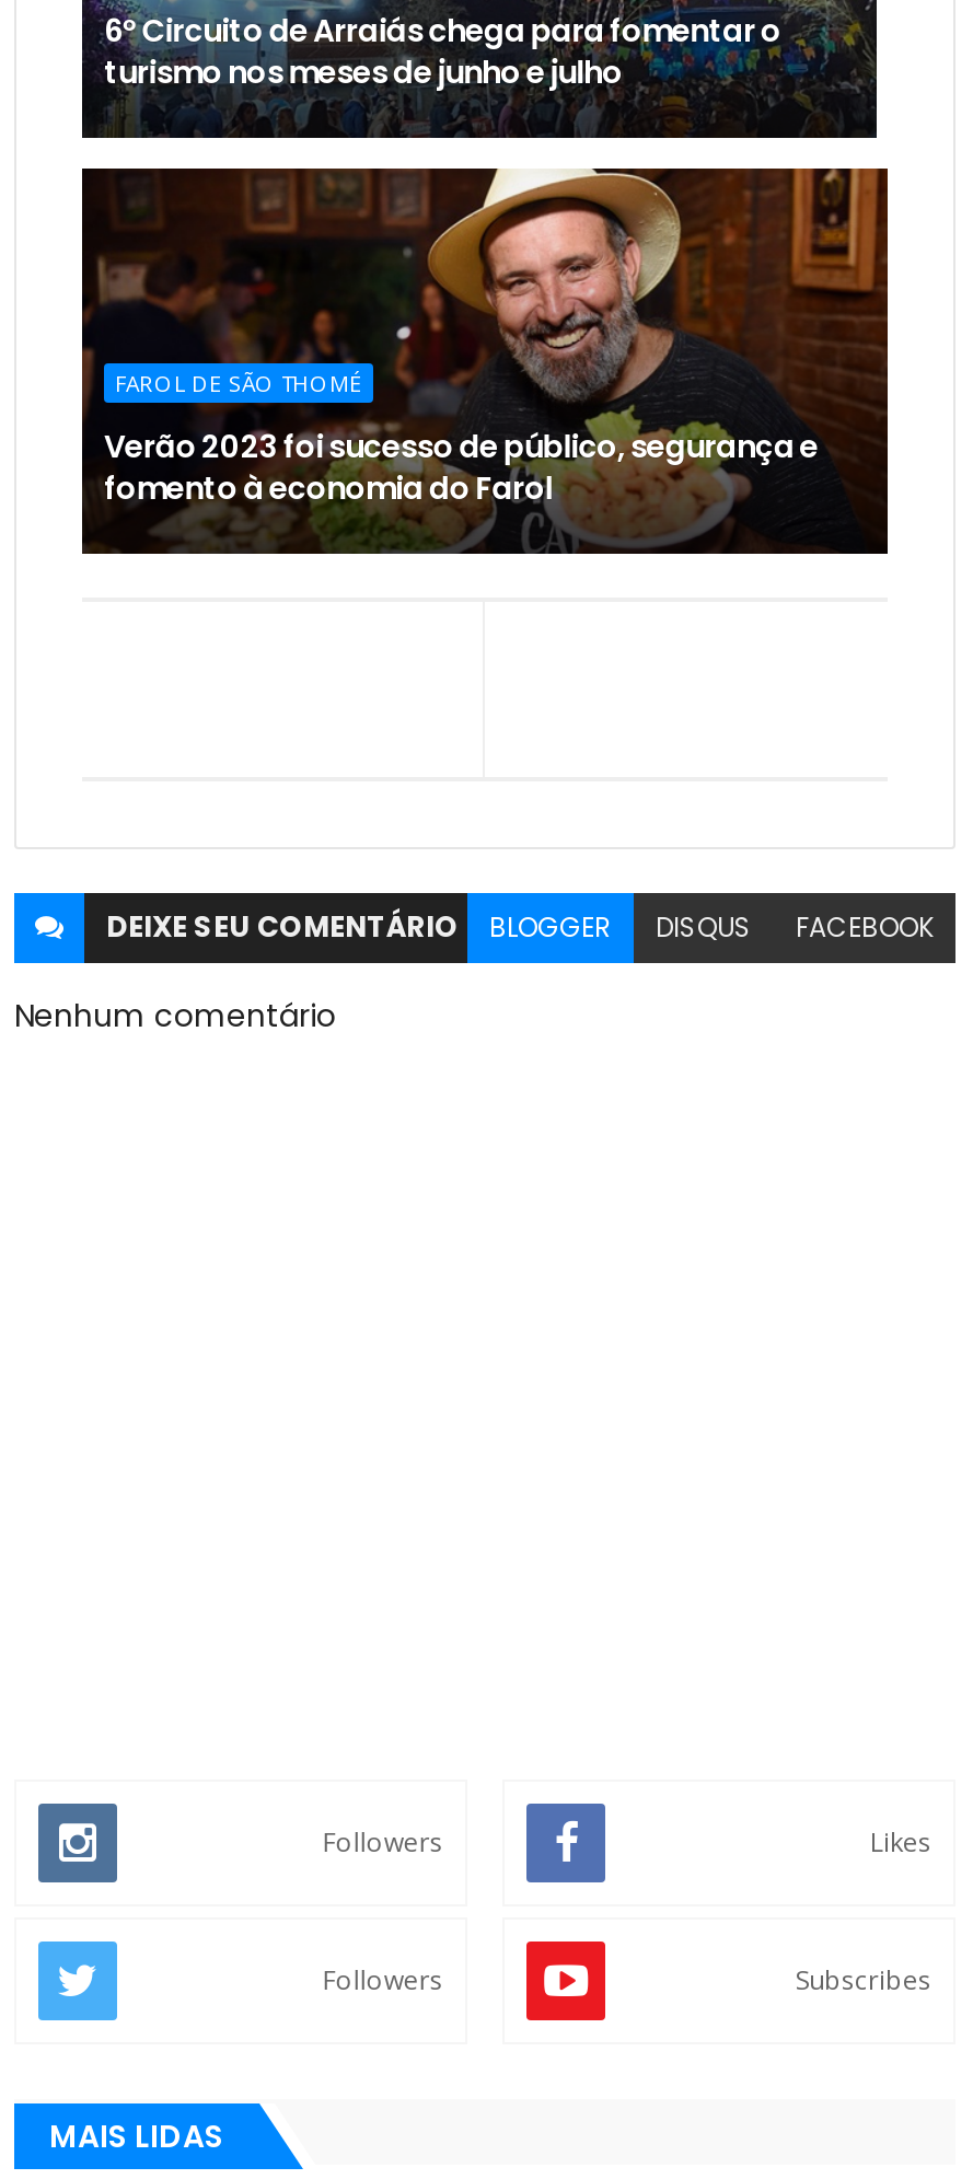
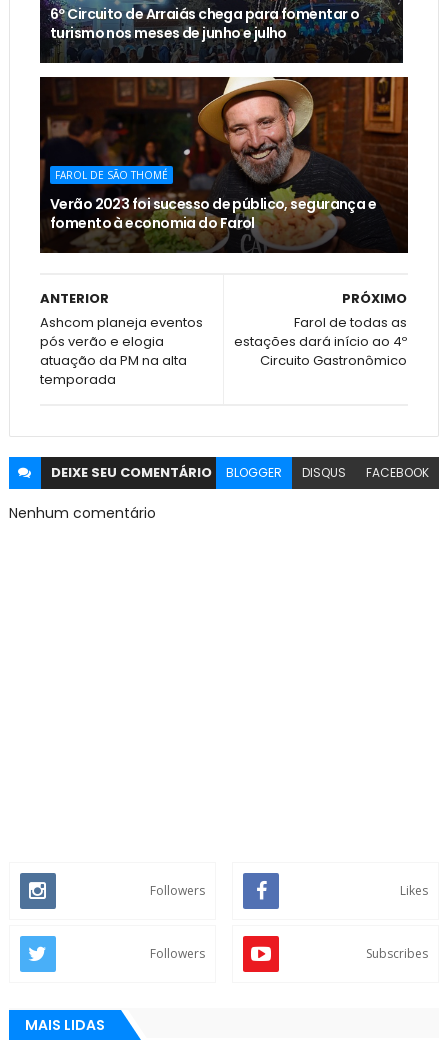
+ ANTERIOR
+ Ashcom planeja eventos
+ pós verão e elogia
+ atuação da PM na alta
+ temporada

+ PRÓXIMO
+ Farol de todas as
+ estações dará início ao 4º
+ Circuito Gastronômico
